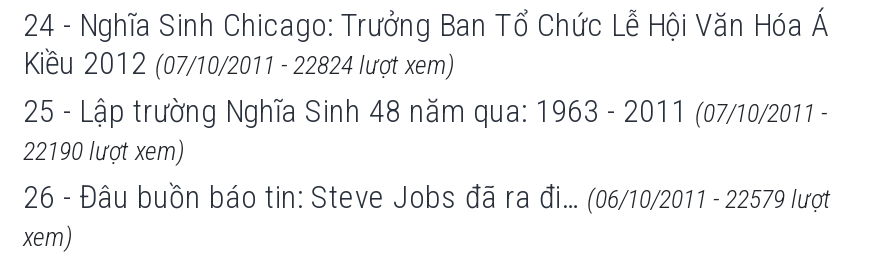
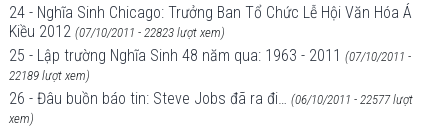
- Kiều 2012 (07/10/2011 - 22824 lượt xem)
+ Kiều 2012 (07/10/2011 - 22823 lượt xem)

- 22190 lượt xem)
+ 22189 lượt xem)

- 26 - Đâu buồn báo tin: Steve Jobs đã ra đi… (06/10/2011 - 22579 lượt
+ 26 - Đâu buồn báo tin: Steve Jobs đã ra đi… (06/10/2011 - 22577 lượt
